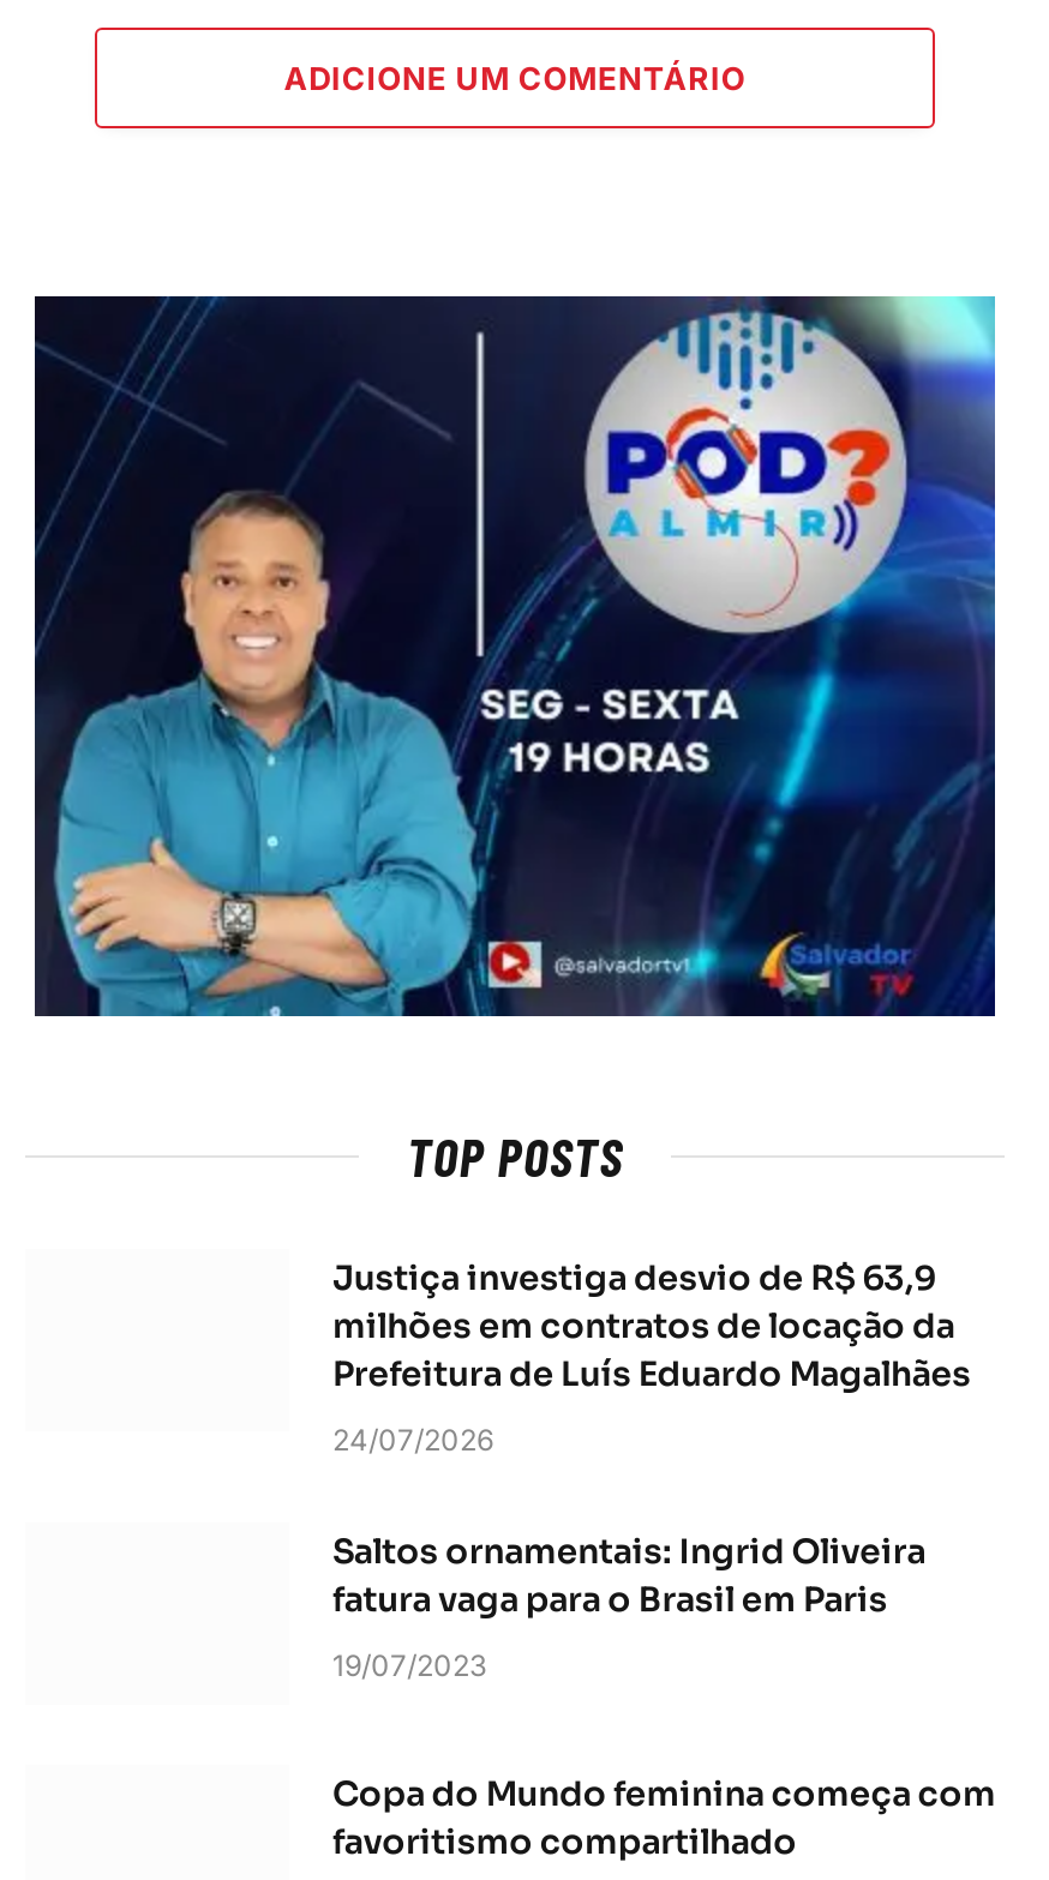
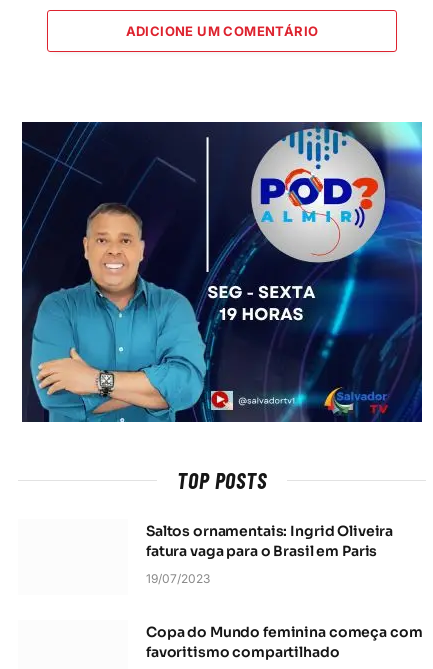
- Justiça investiga desvio de R$ 63,9
- milhões em contratos de locação da
- Prefeitura de Luís Eduardo Magalhães
- 24/07/2026
